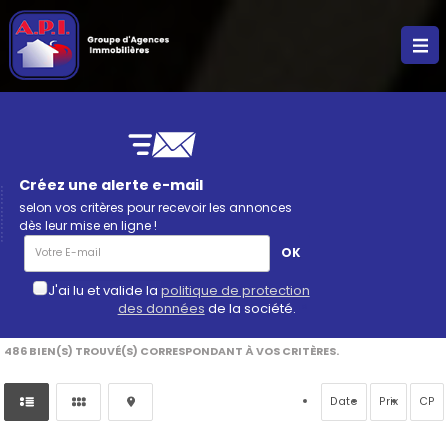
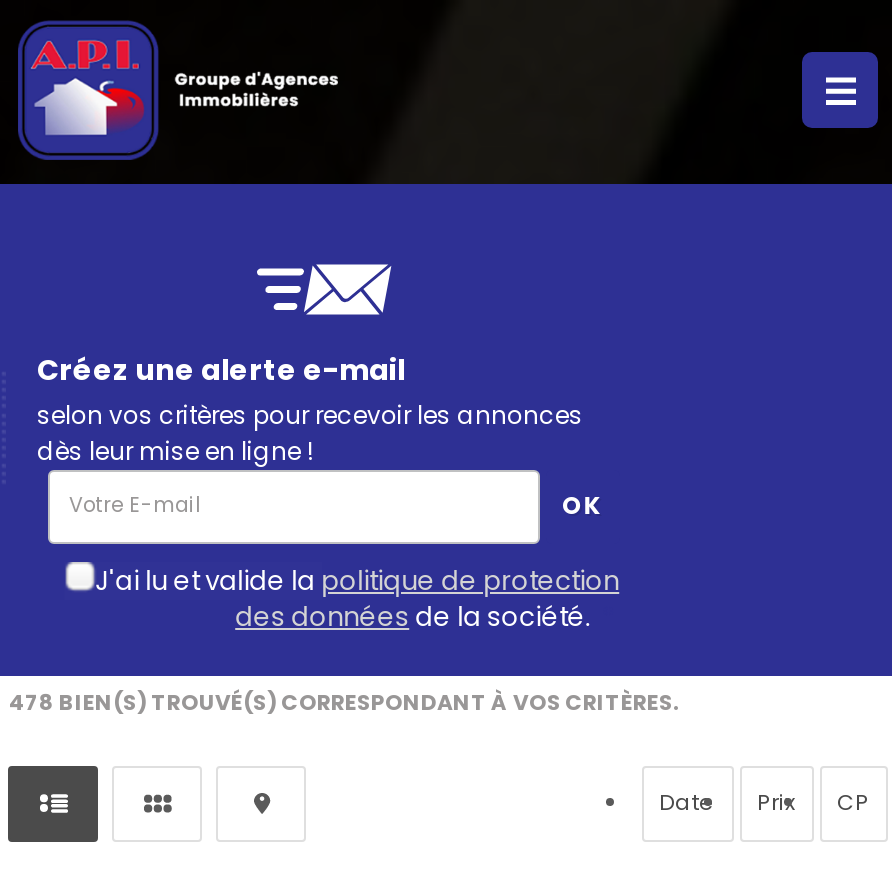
- 486 BIEN(S) TROUVÉ(S) CORRESPONDANT À VOS CRITÈRES.
+ 478 BIEN(S) TROUVÉ(S) CORRESPONDANT À VOS CRITÈRES.
